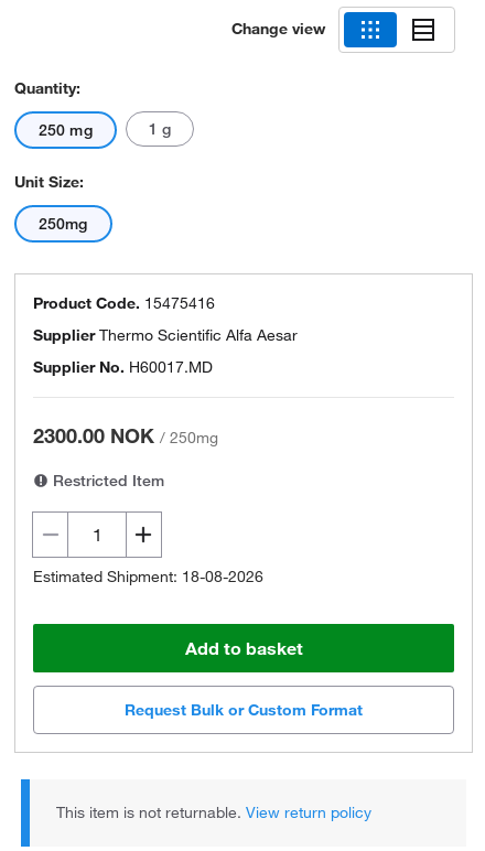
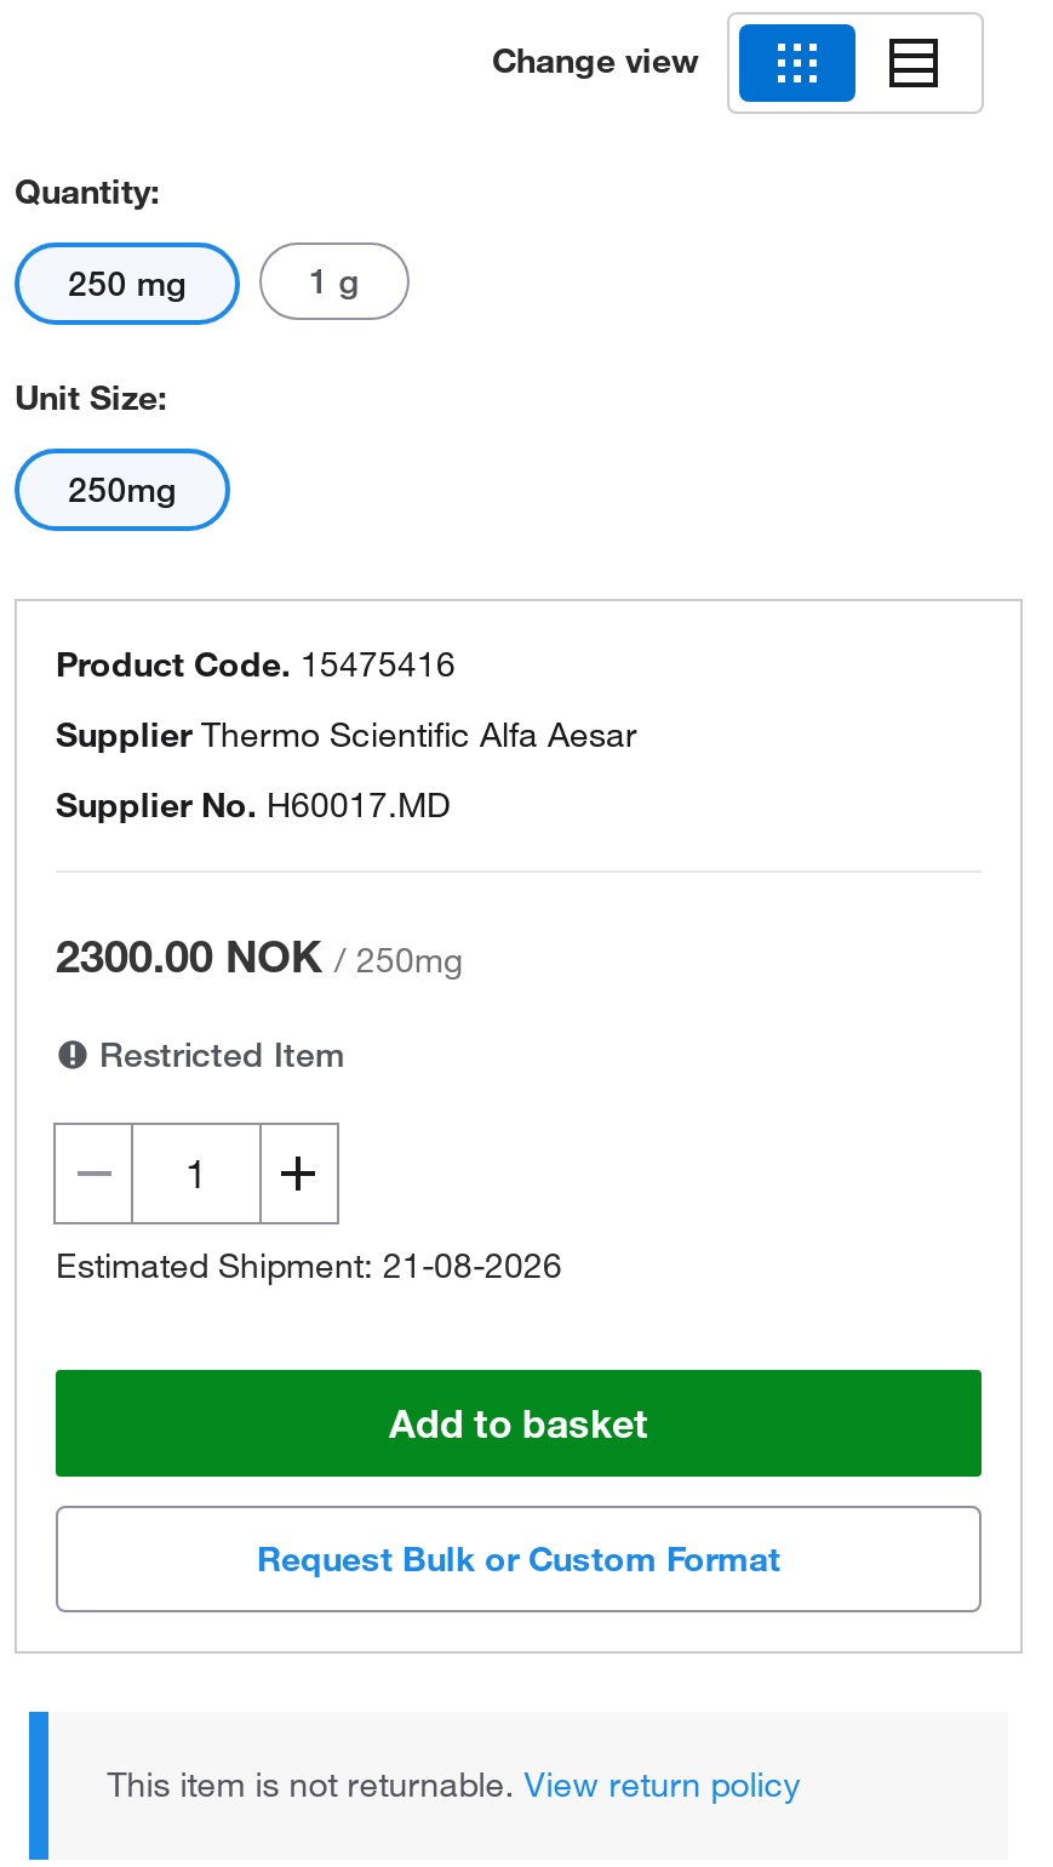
- Estimated Shipment: 18-08-2026
+ Estimated Shipment: 21-08-2026
